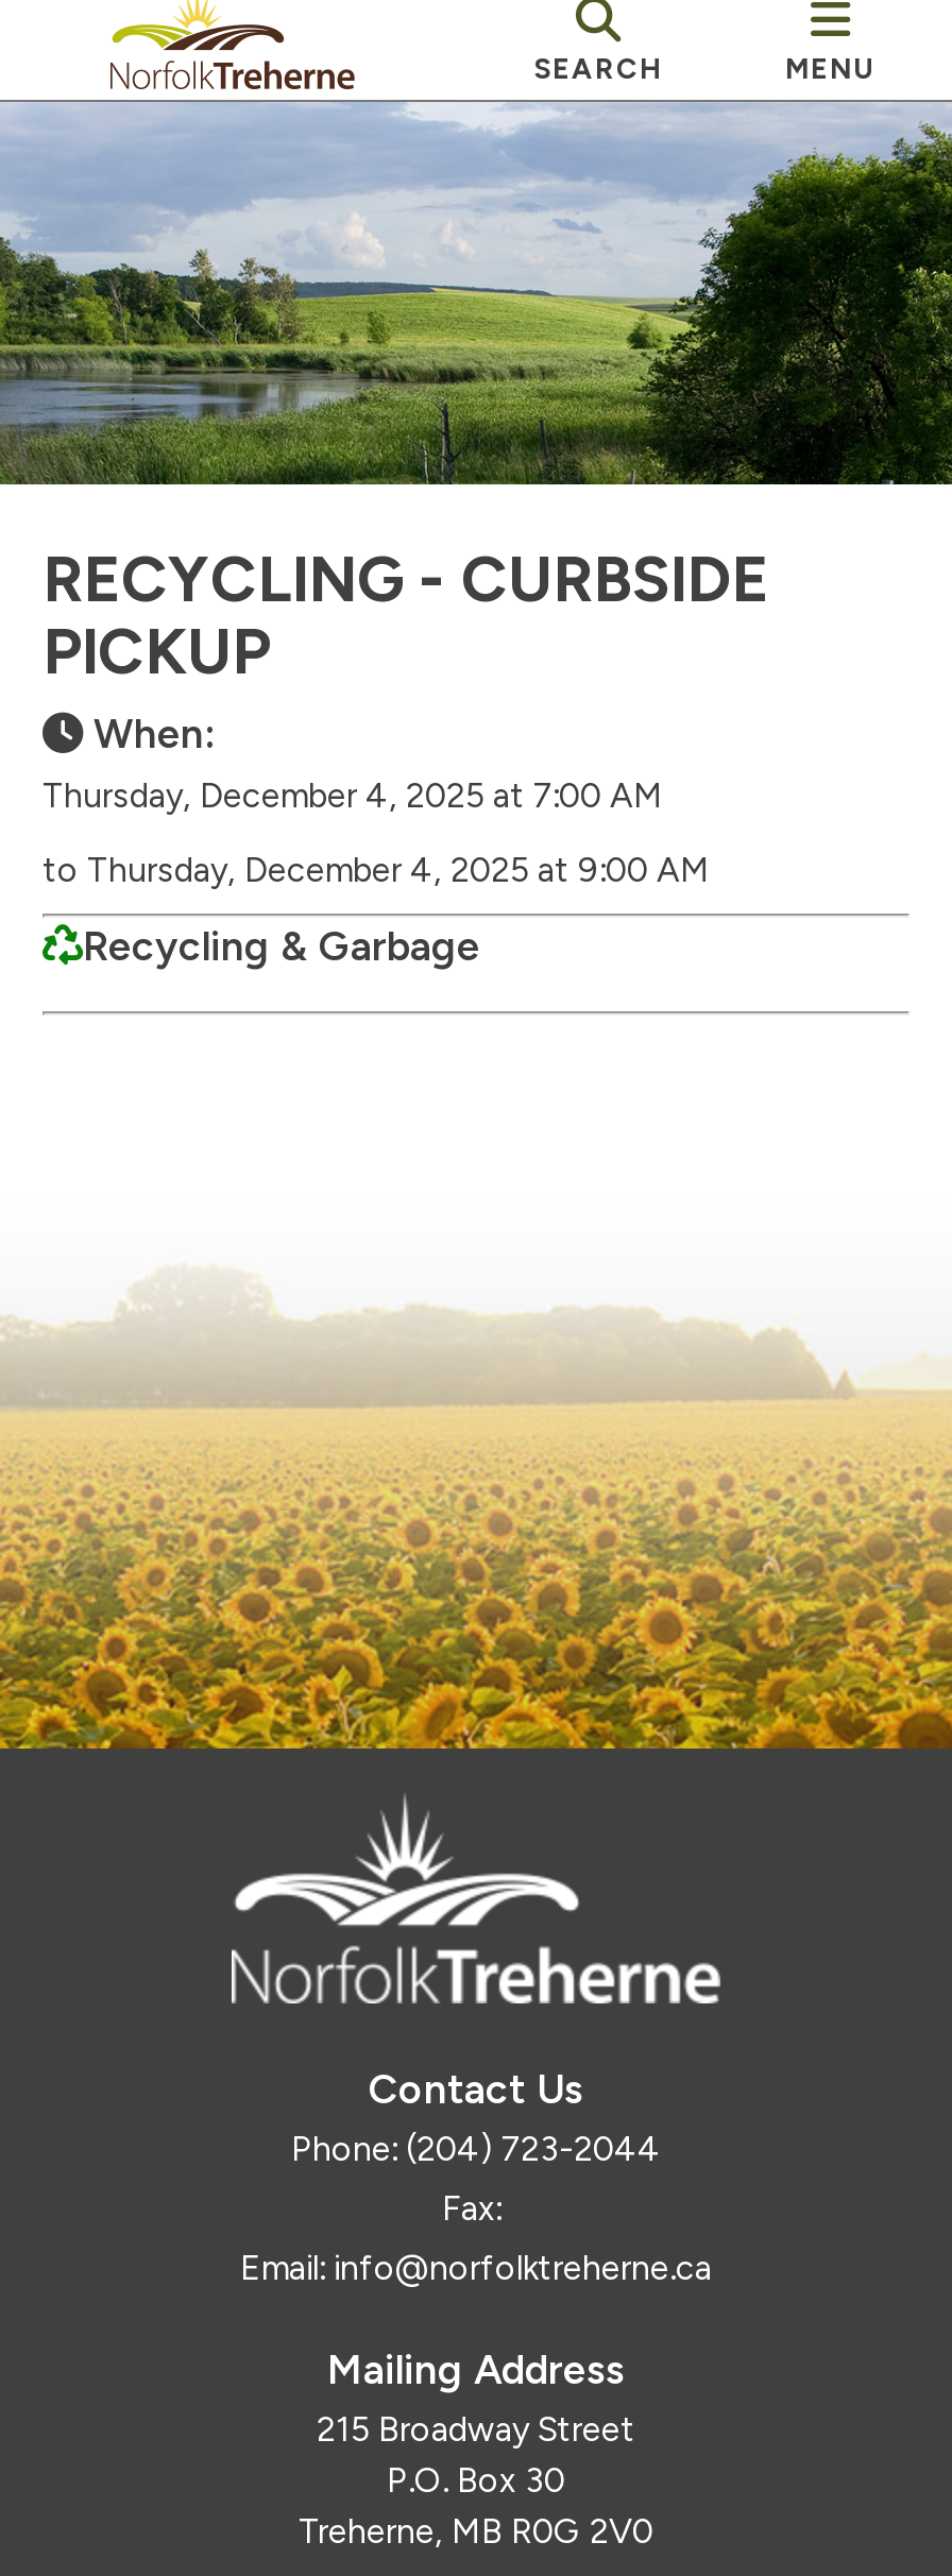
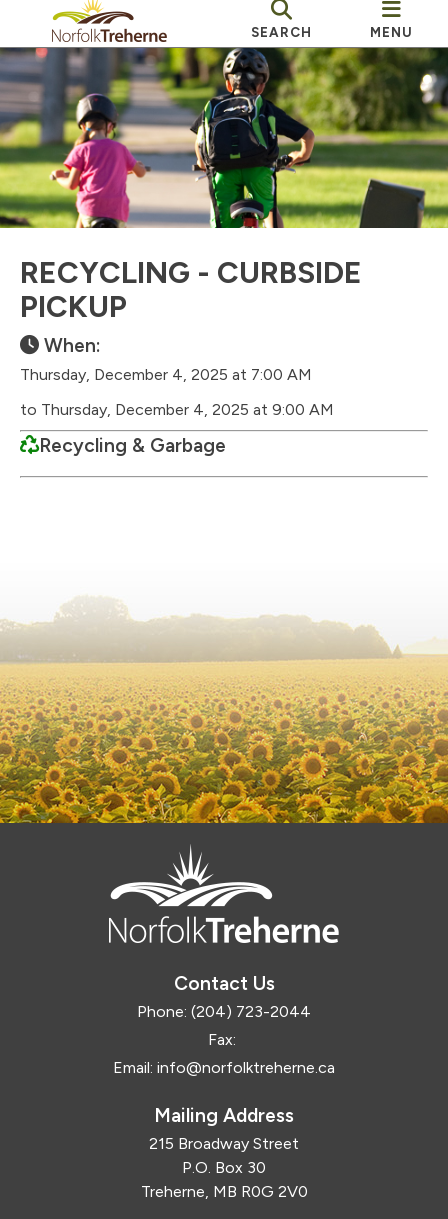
- [image]
+ [image]
